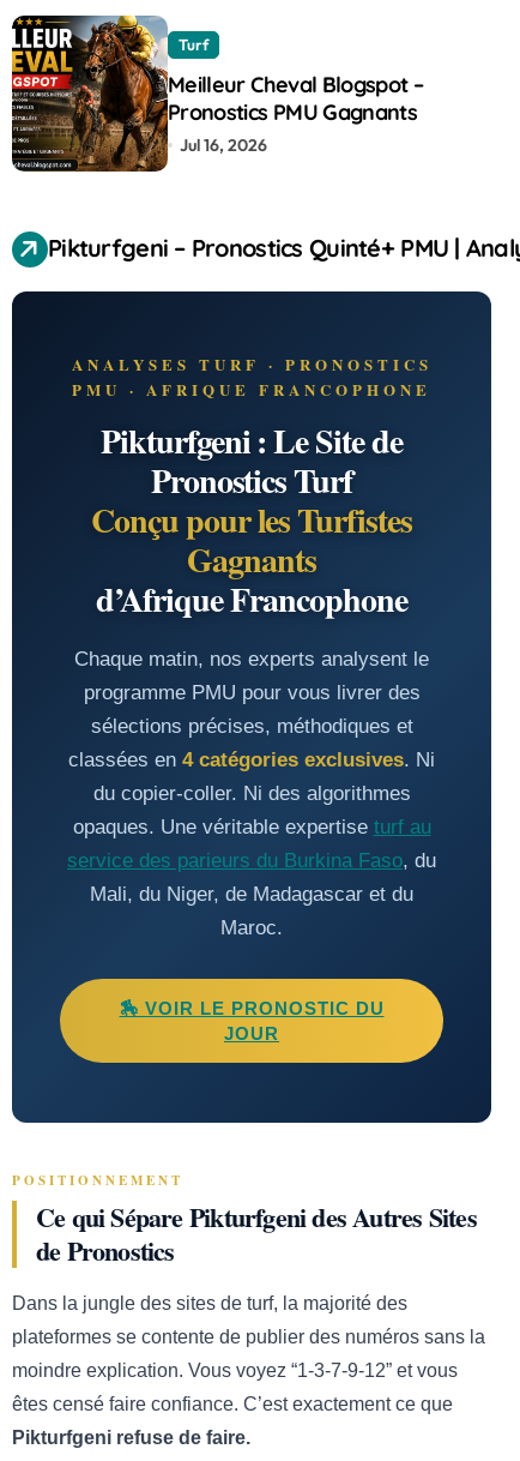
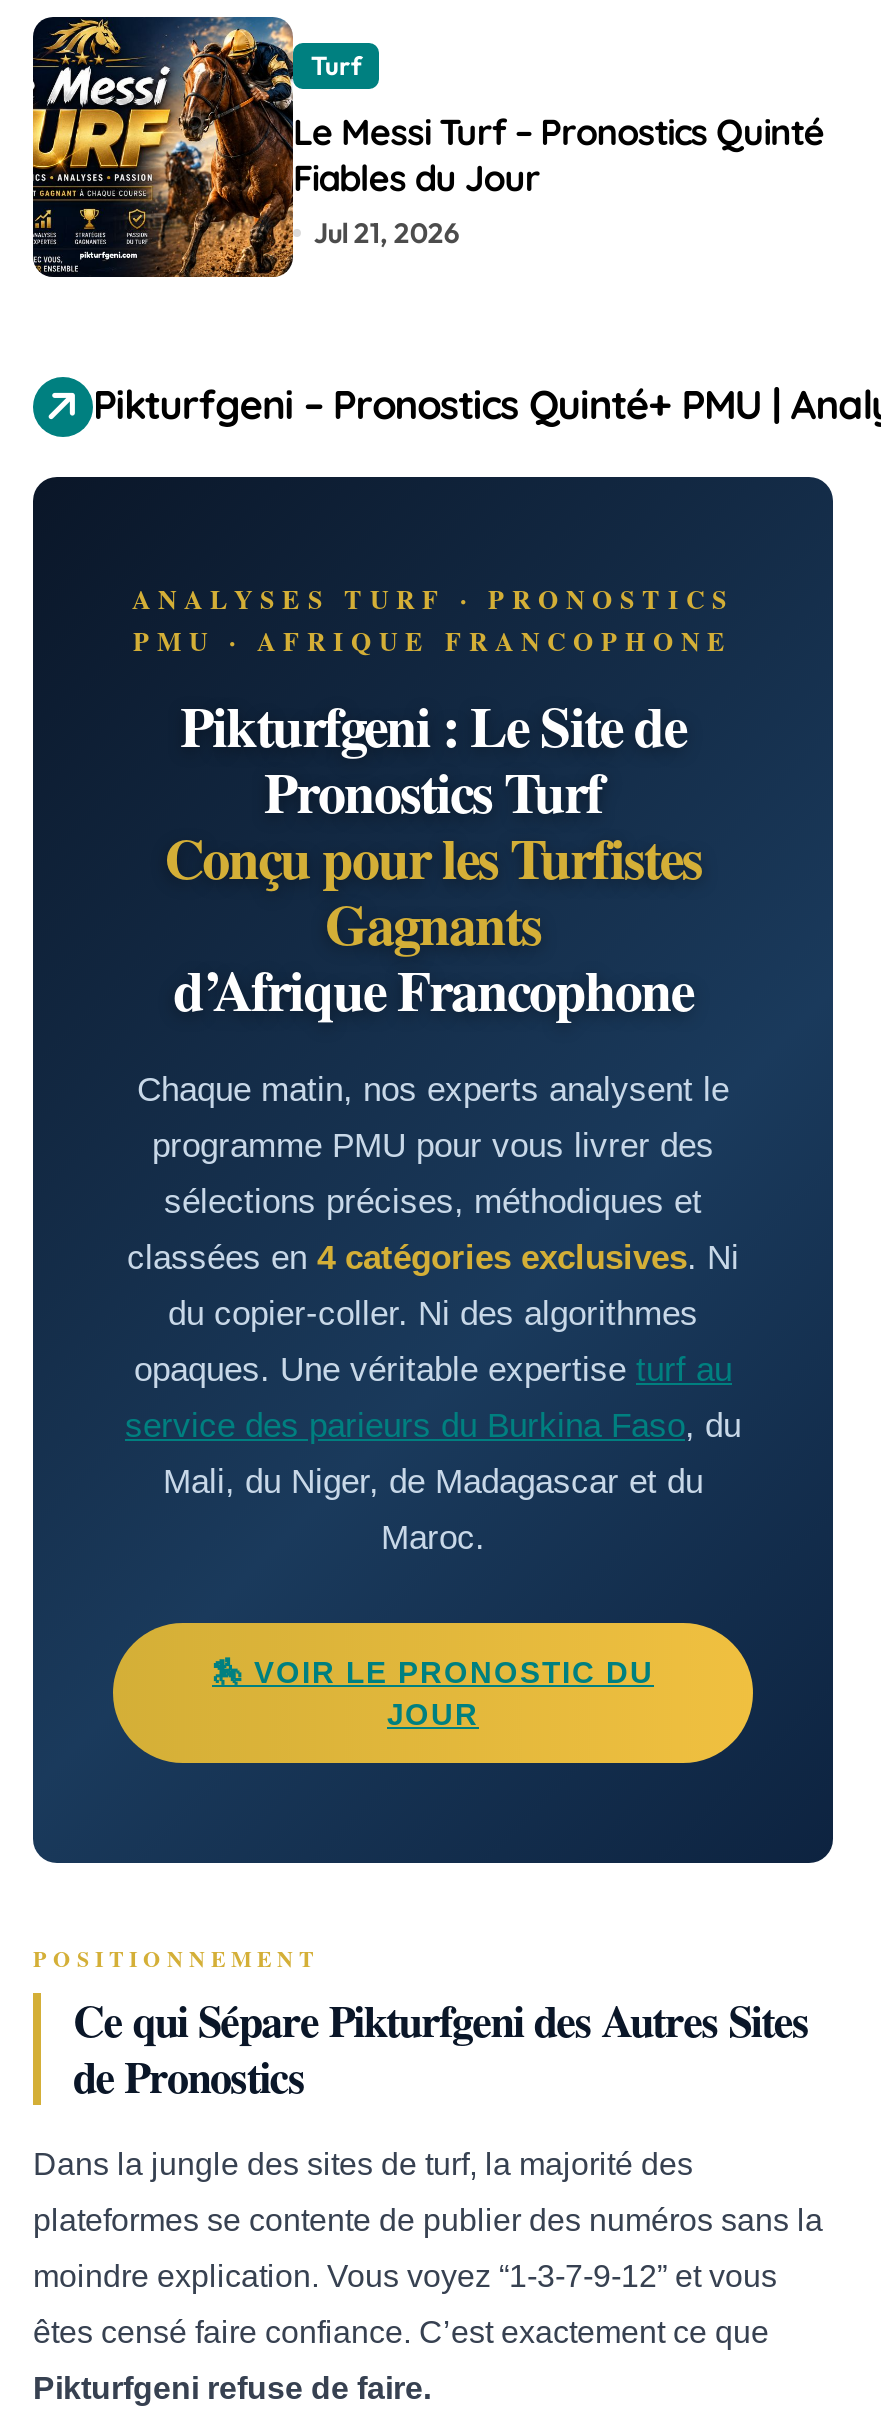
- [image]
- Meilleur Cheval Blogspot –
- Pronostics PMU Gagnants
- Jul 16, 2026
+ [image]
+ Le Messi Turf – Pronostics Quinté
+ Fiables du Jour
+ Jul 21, 2026
